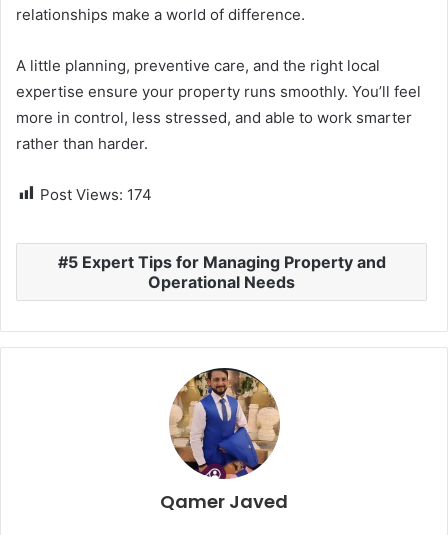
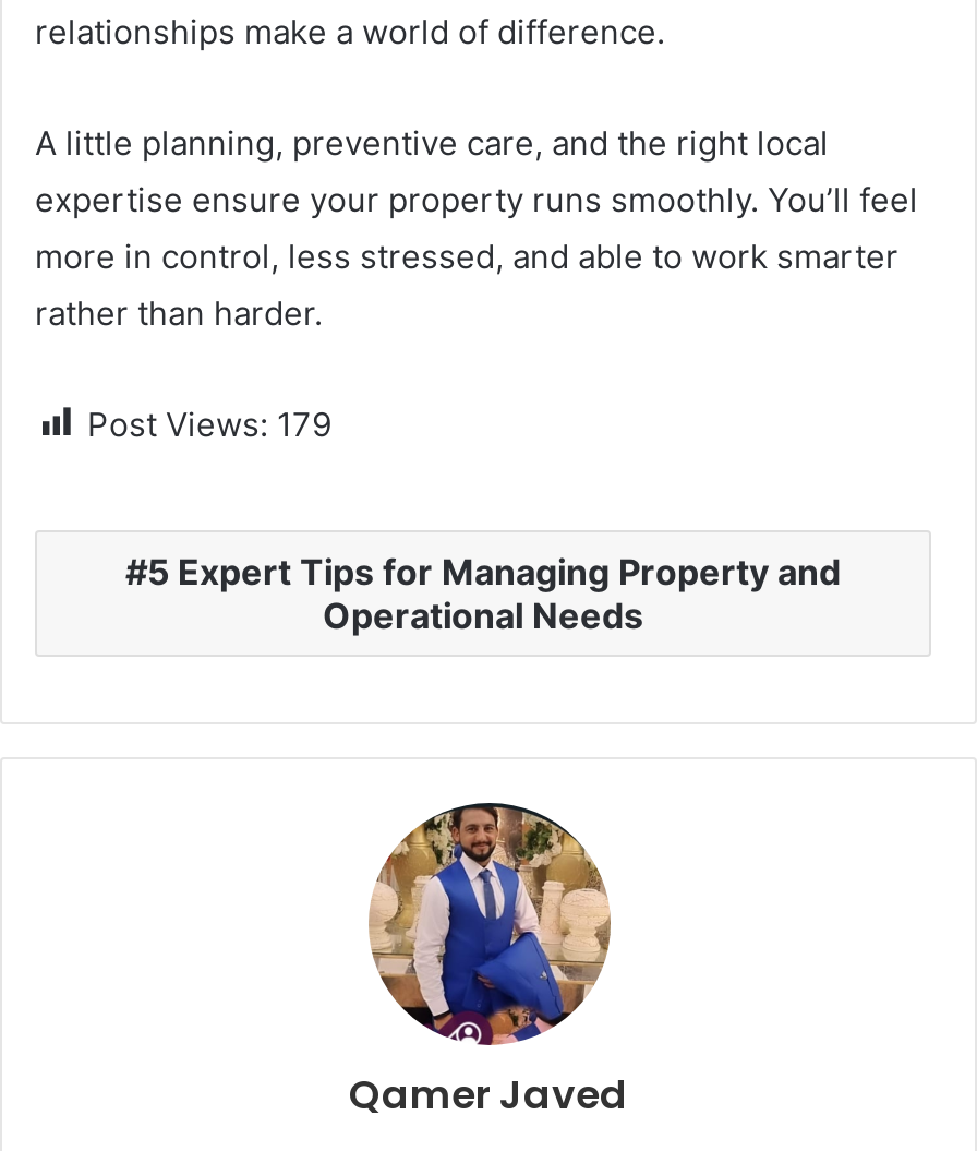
- Post Views: 174
+ Post Views: 179
